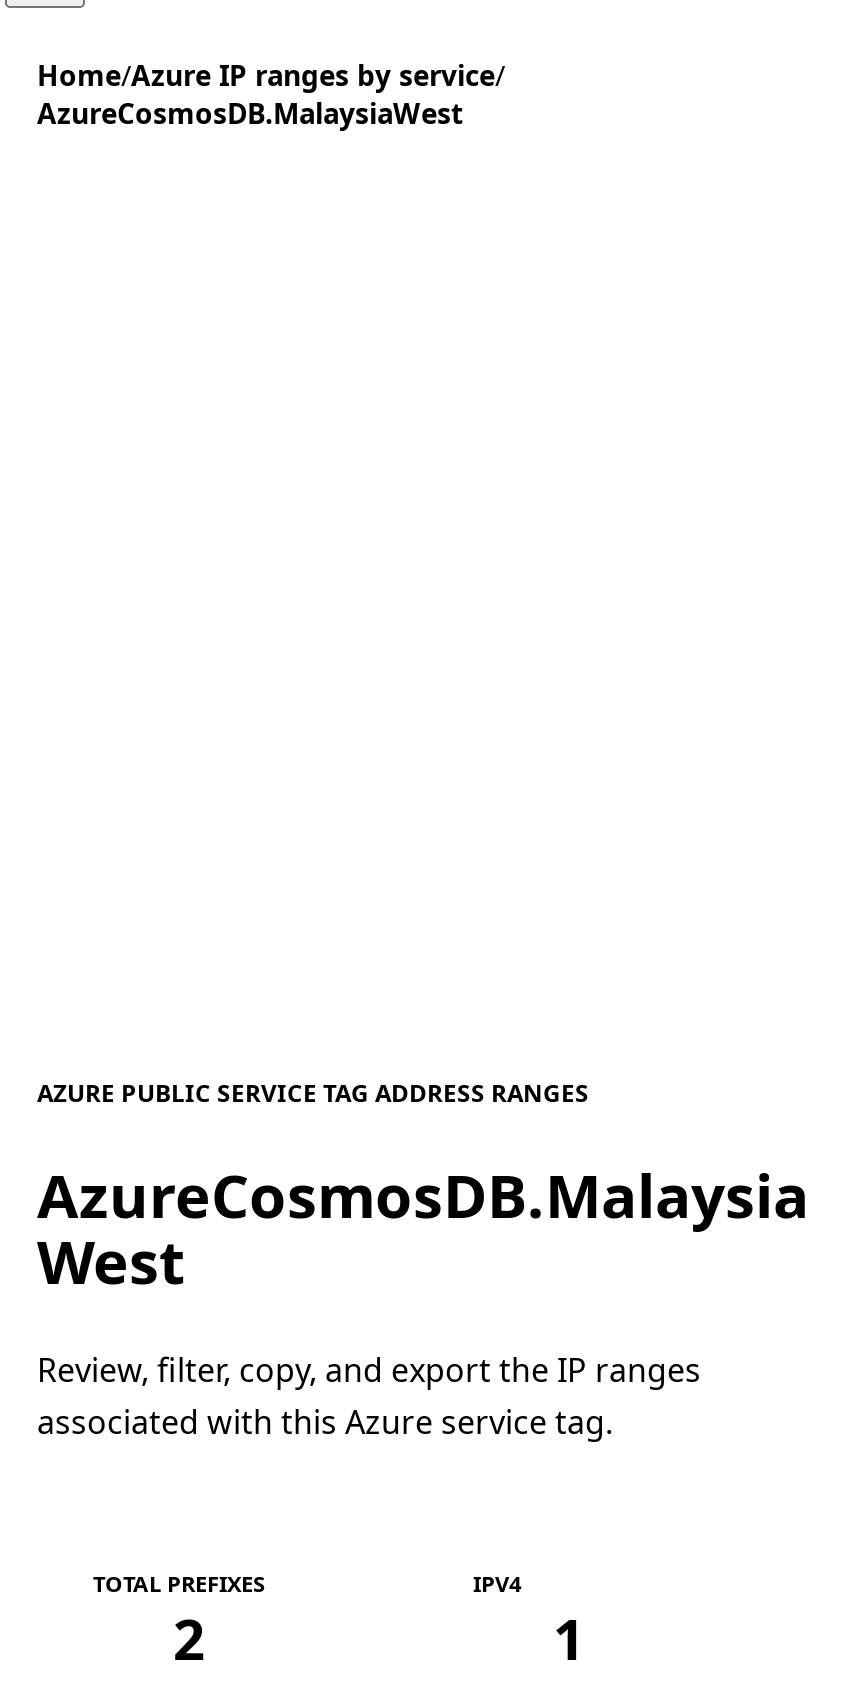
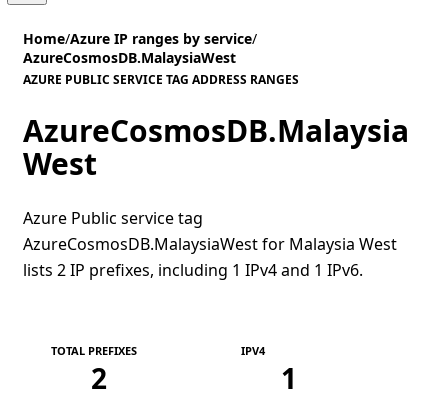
moved up: AZURE PUBLIC SERVICE TAG ADDRESS RANGES | AzureCosmosDB.Malaysia | West

- Review, filter, copy, and export the IP ranges
- associated with this Azure service tag.
+ Azure Public service tag
+ AzureCosmosDB.MalaysiaWest for Malaysia West
+ lists 2 IP prefixes, including 1 IPv4 and 1 IPv6.
